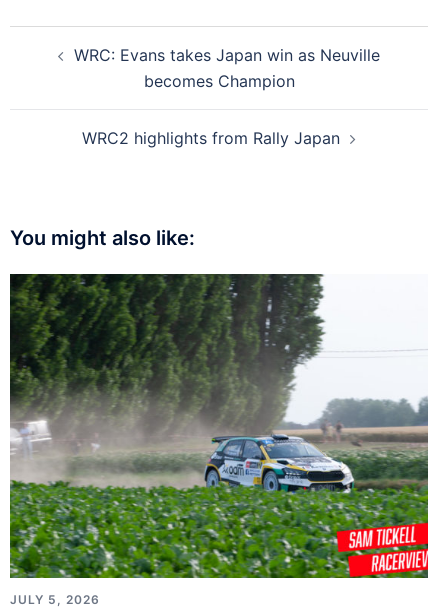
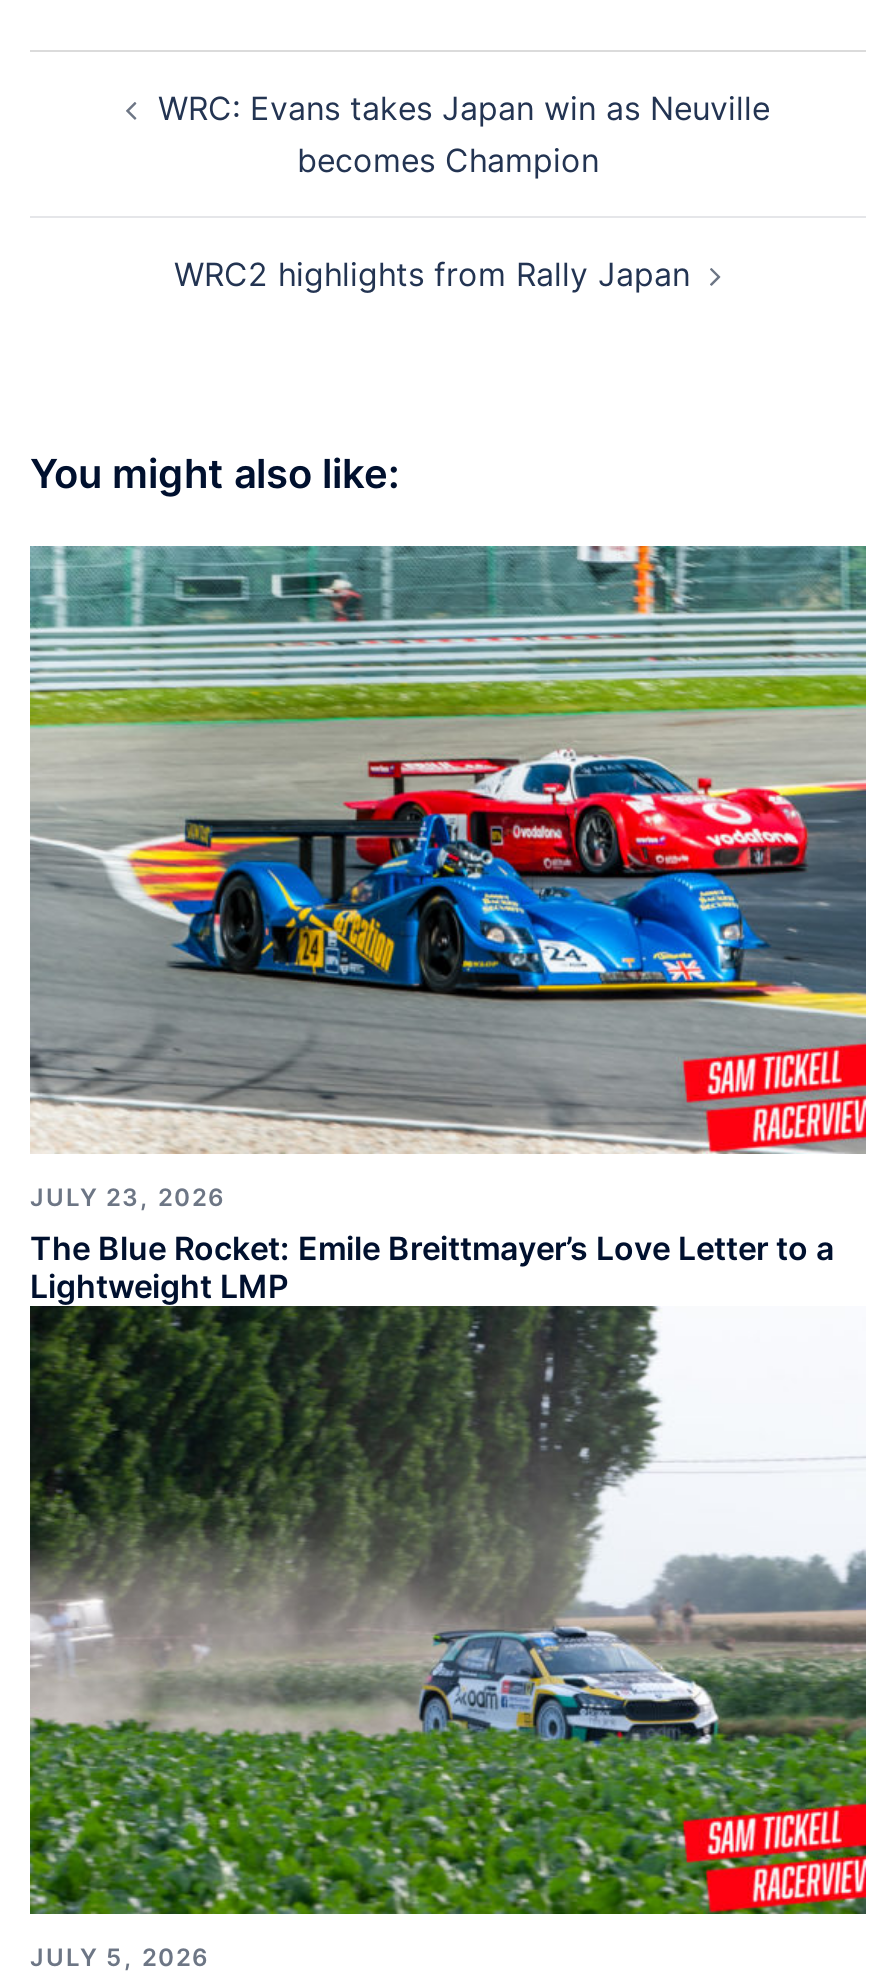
+ [image]
+ JULY 23, 2026
+ The Blue Rocket: Emile Breittmayer’s Love Letter to a
+ Lightweight LMP
